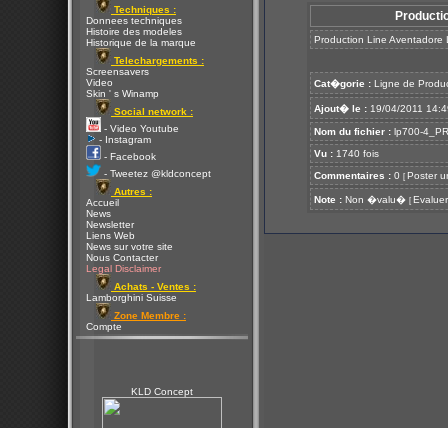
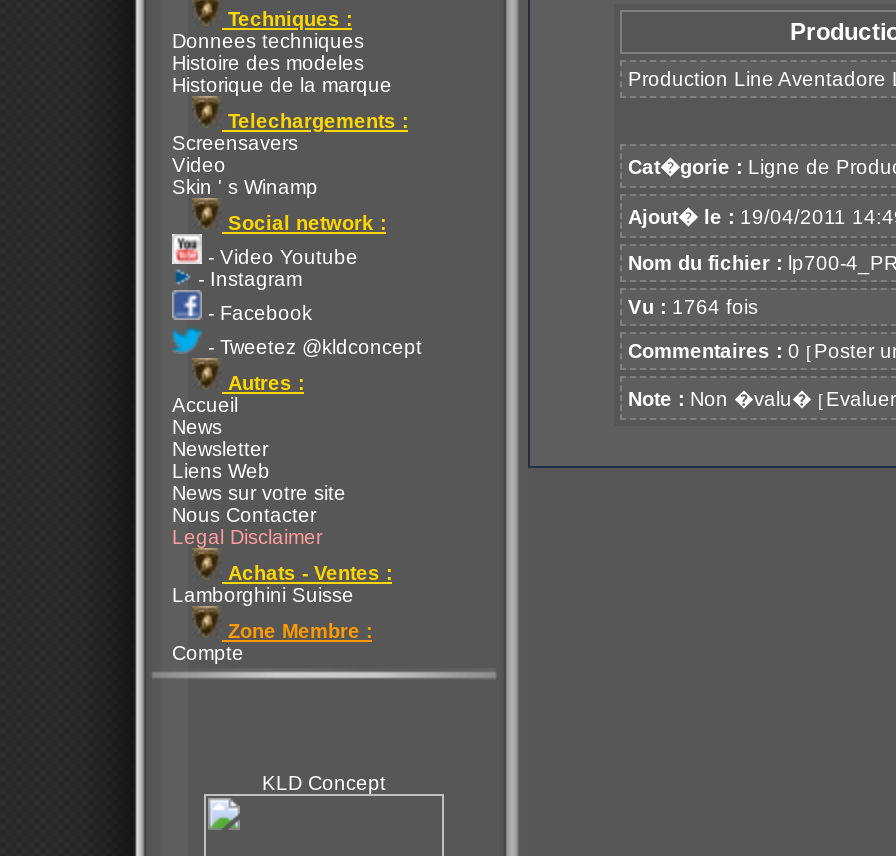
- Vu : 1740 fois
+ Vu : 1764 fois
